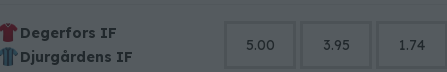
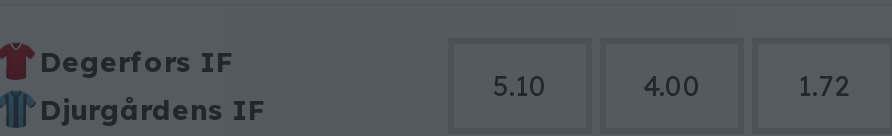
- 5.00
- 3.95
- 1.74
+ 5.10
+ 4.00
+ 1.72
